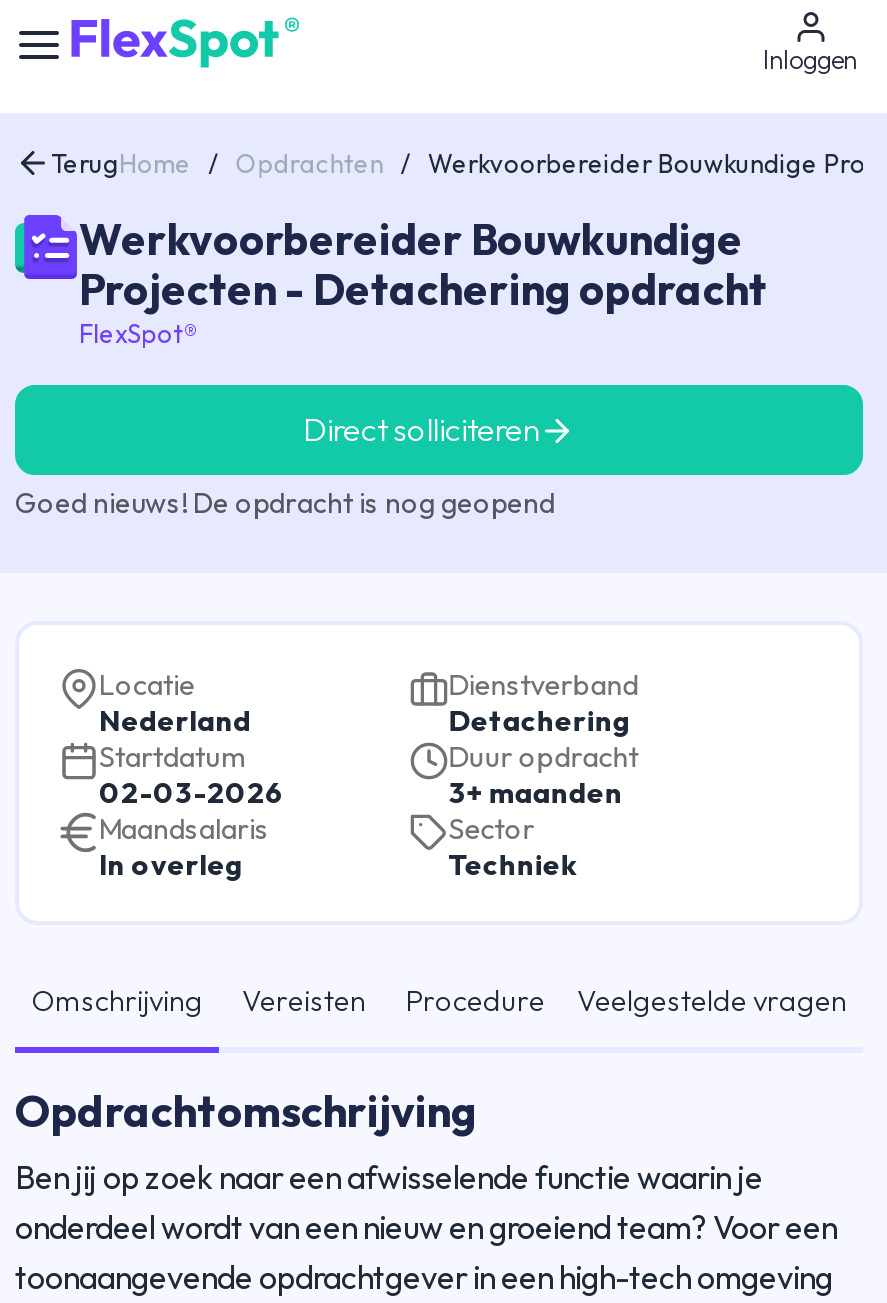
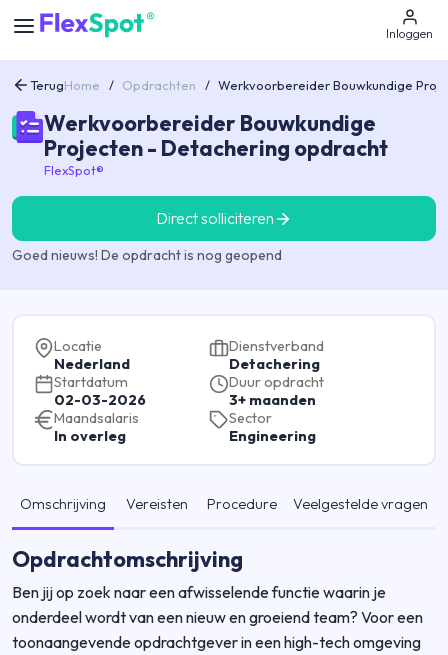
- Techniek
+ Engineering
